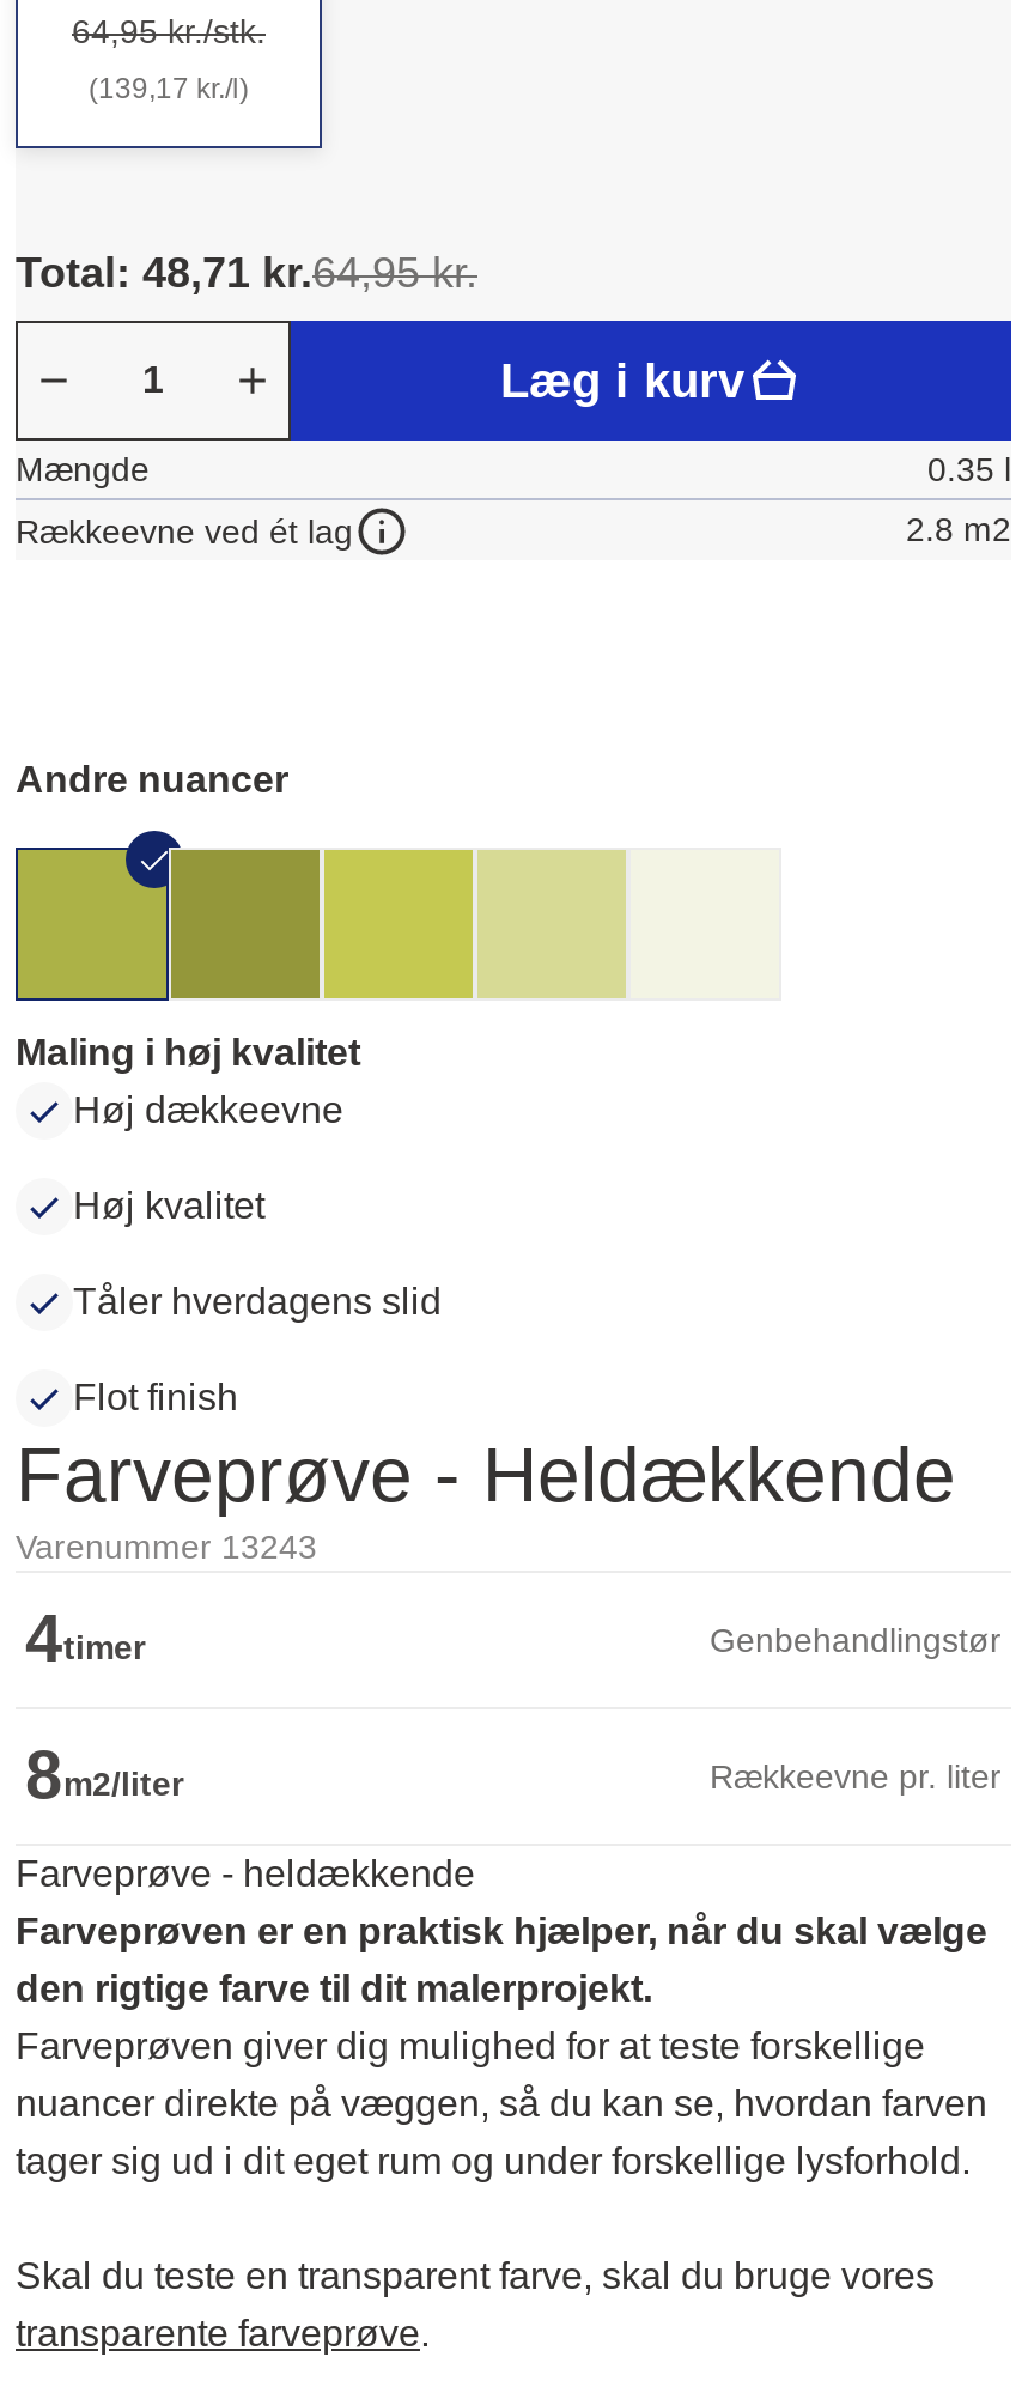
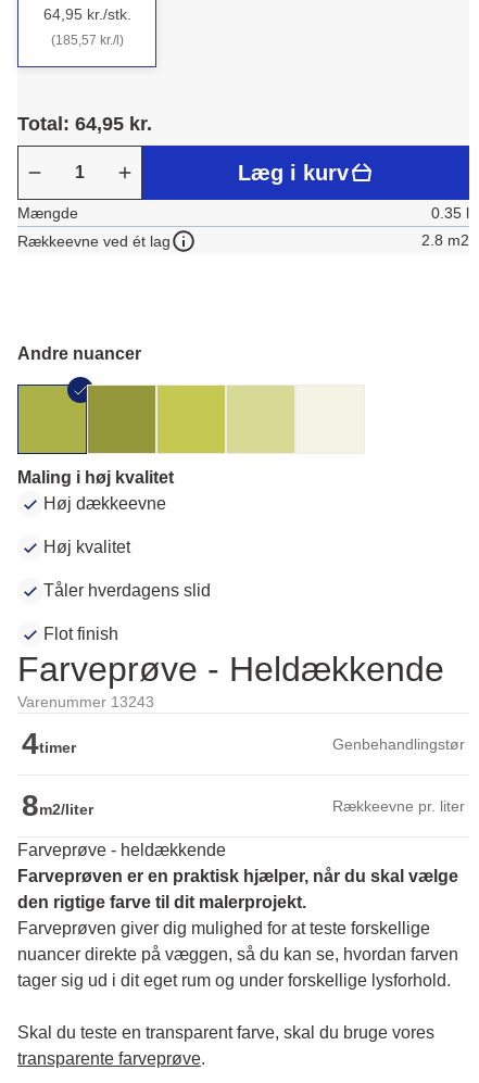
- (139,17 kr./l)
+ (185,57 kr./l)

- Total: 48,71 kr.64,95 kr.
+ Total: 64,95 kr.
